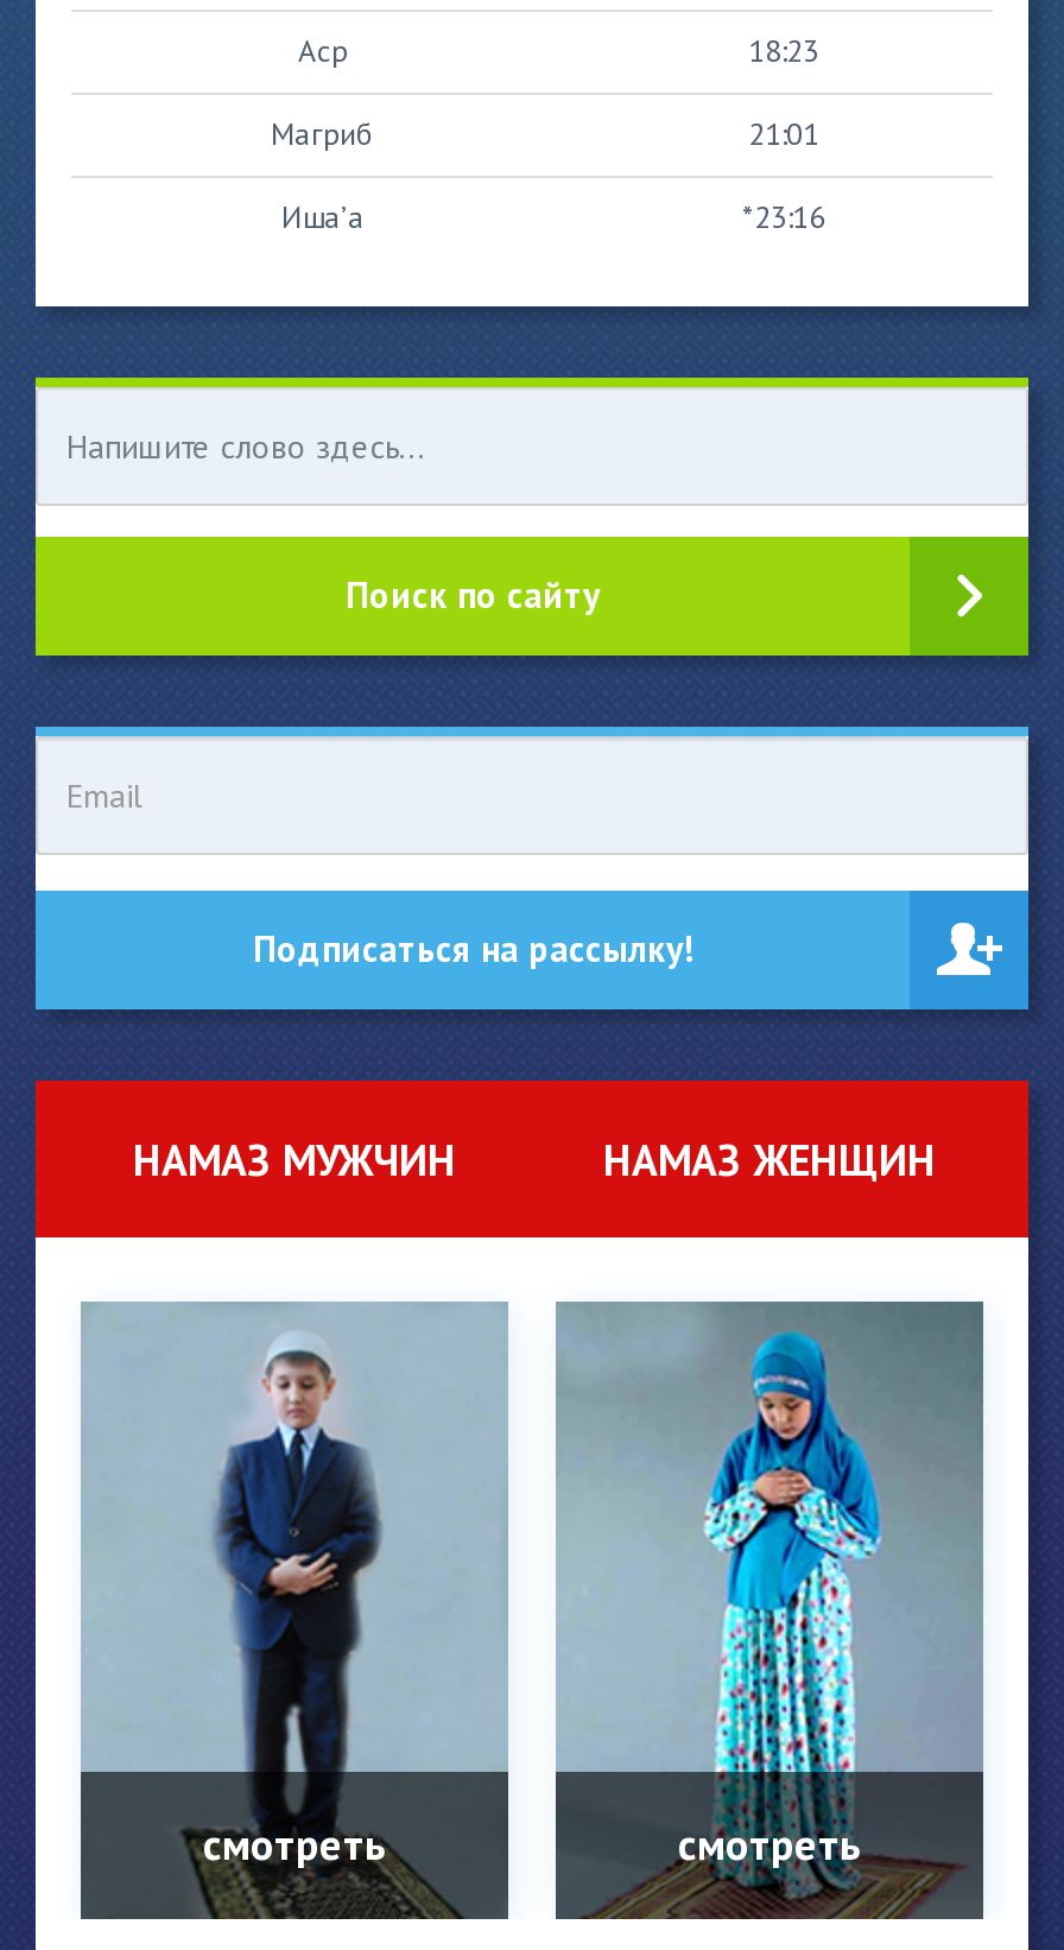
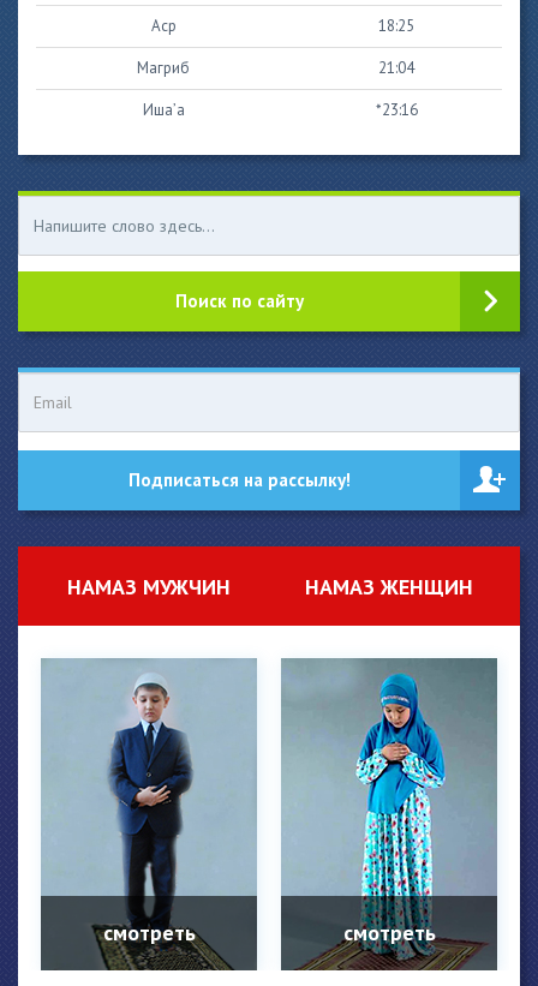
- 18:23
+ 18:25

- 21:01
+ 21:04
